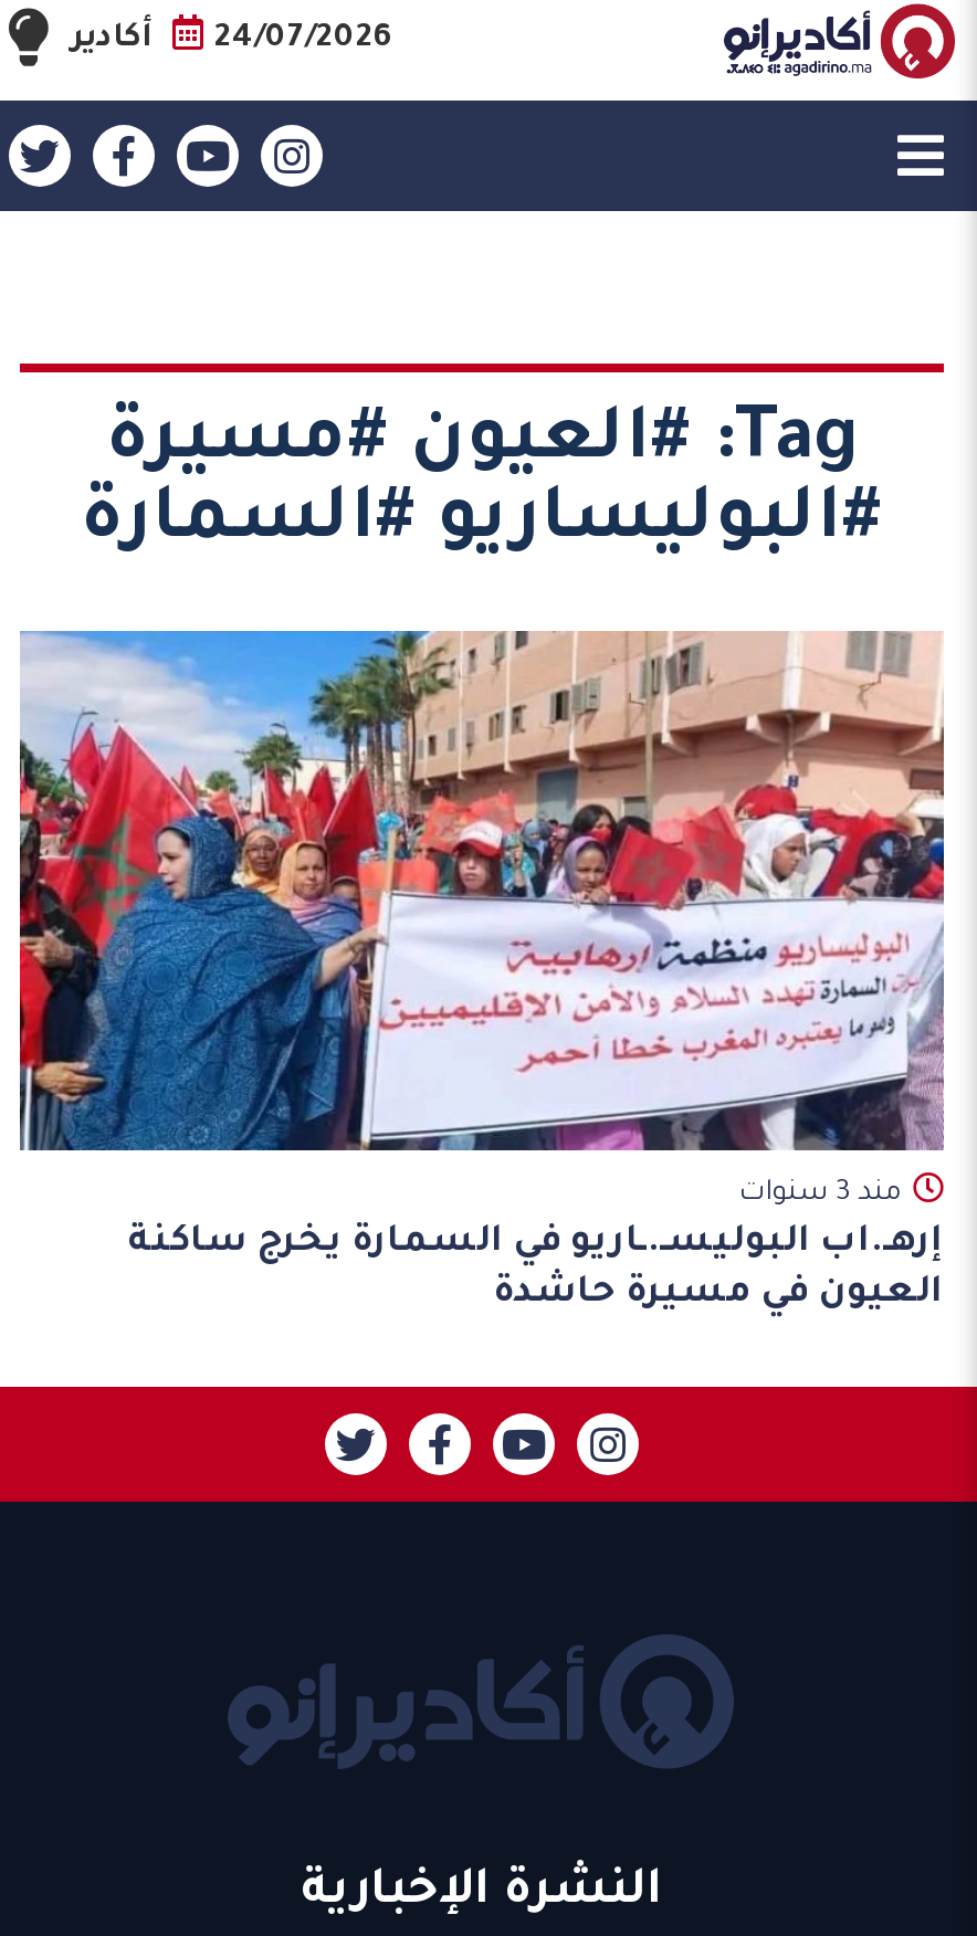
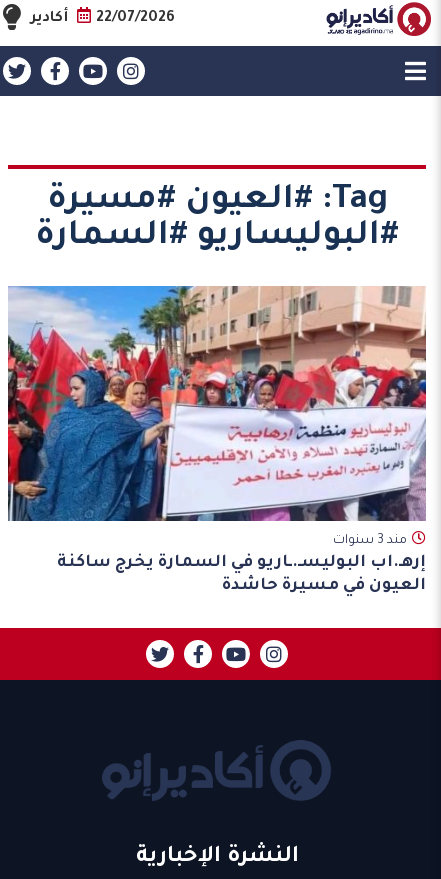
- 24/07/2026
+ 22/07/2026
